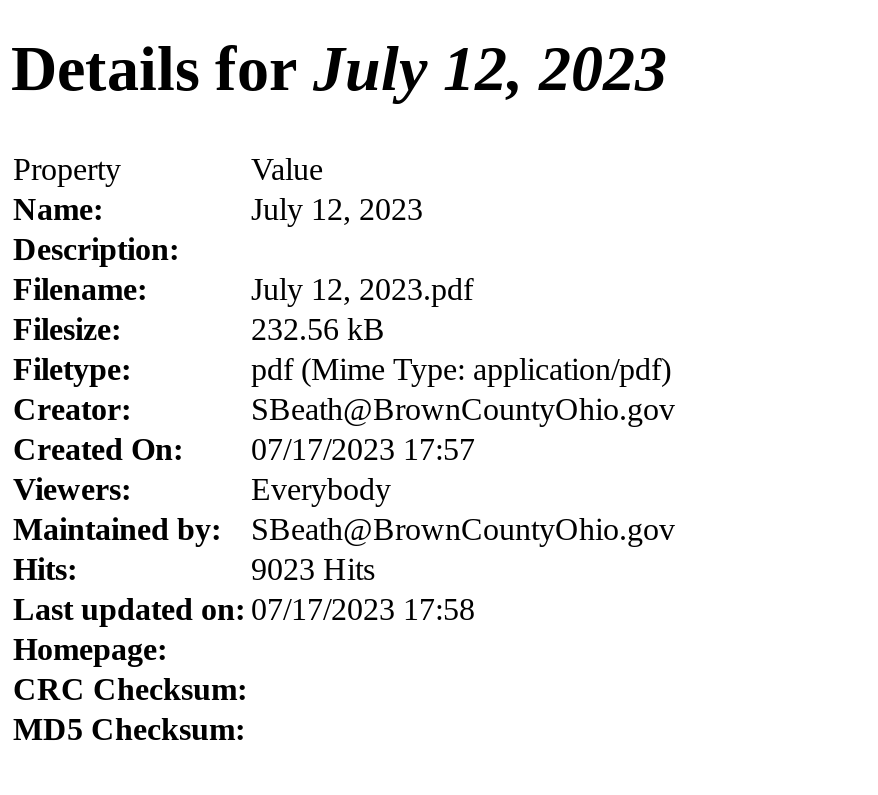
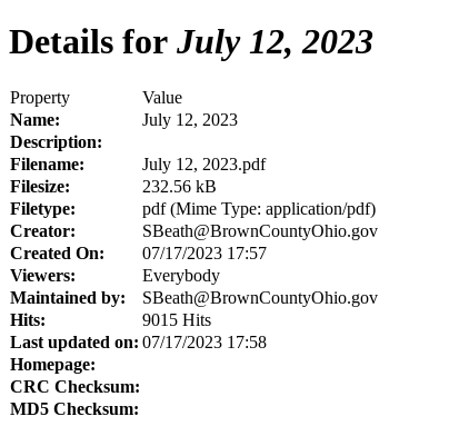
- 9023 Hits
+ 9015 Hits
